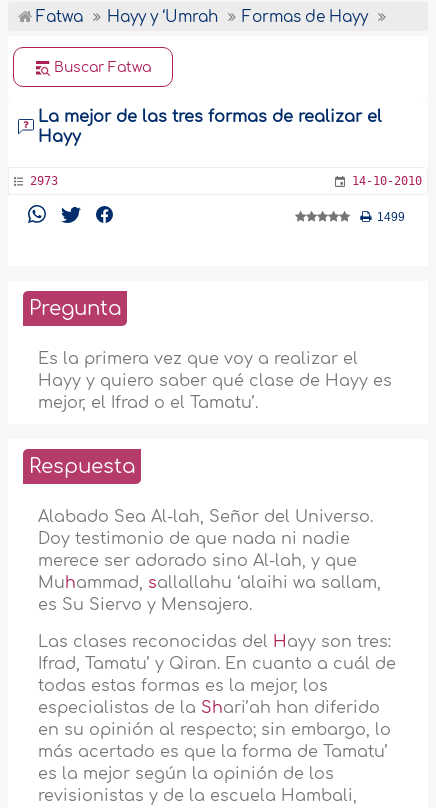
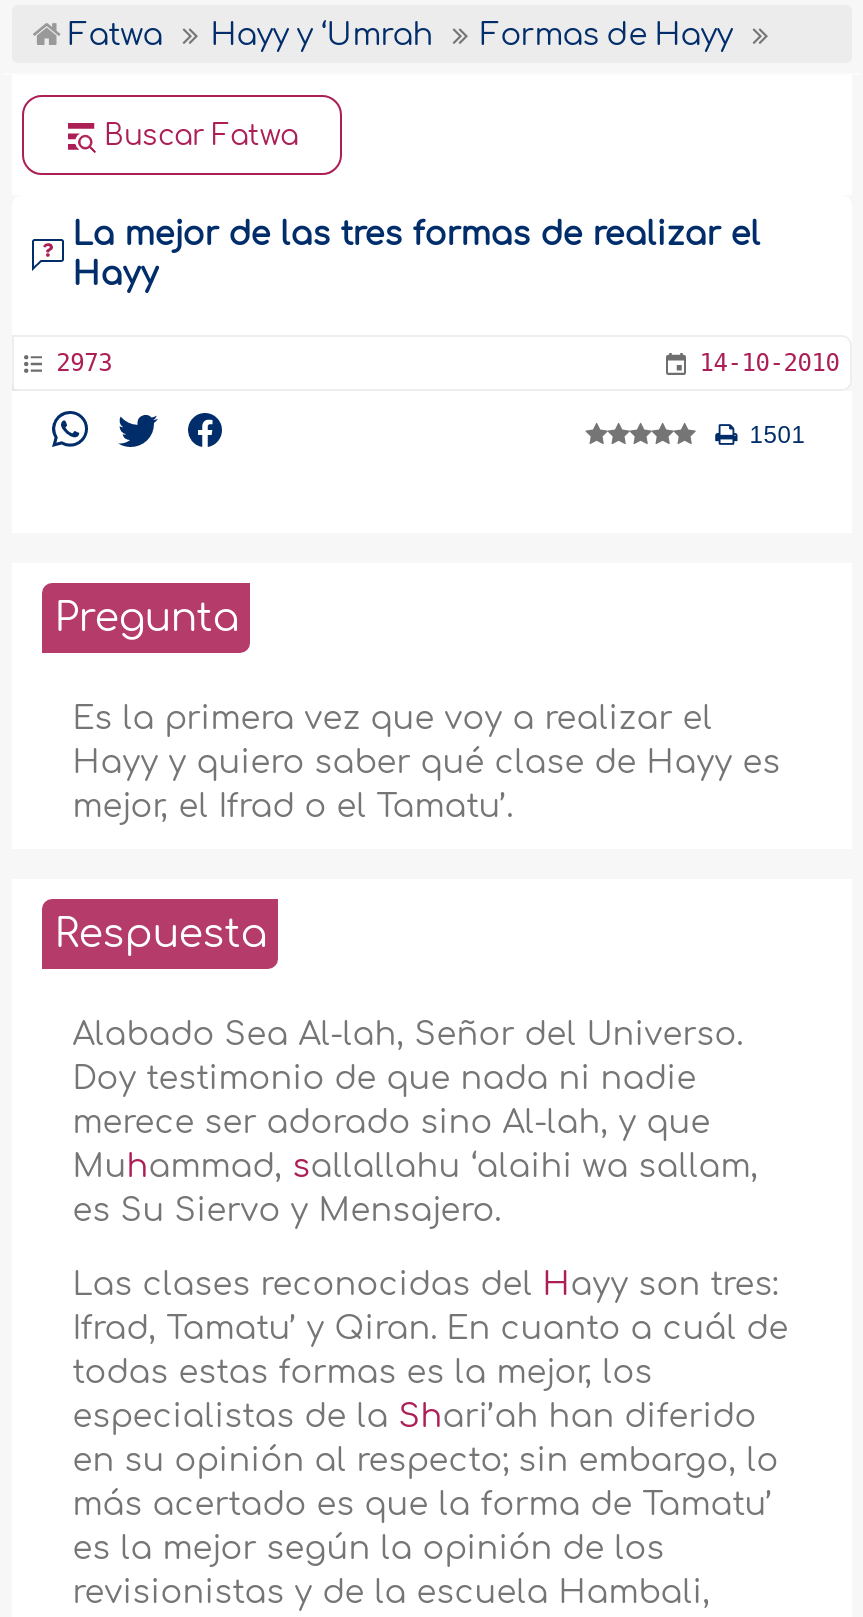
- 1499
+ 1501
